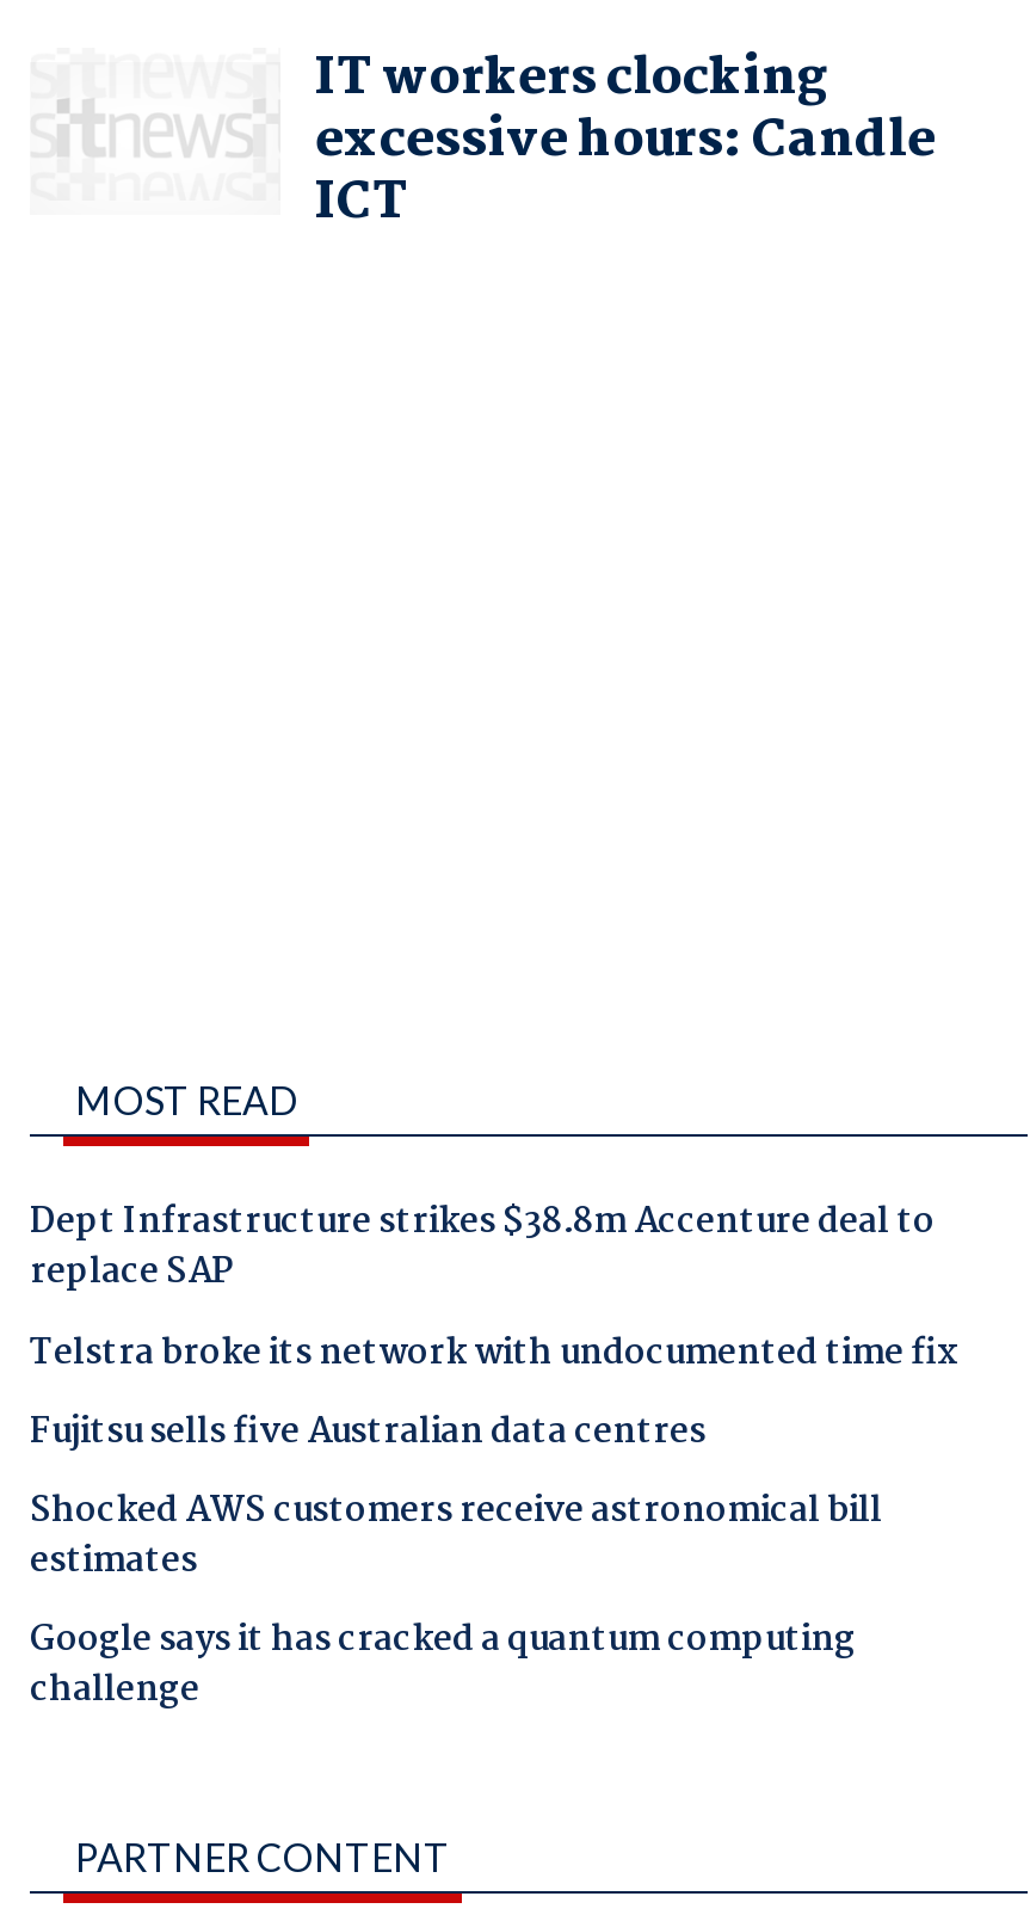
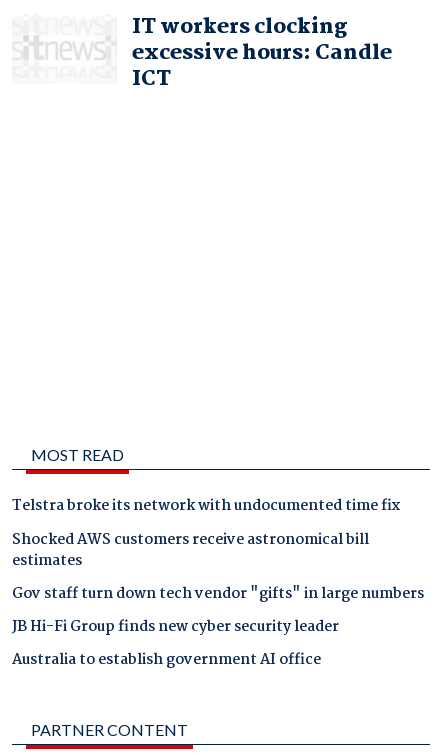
- Dept Infrastructure strikes $38.8m Accenture deal to
- replace SAP

- Fujitsu sells five Australian data centres

moved up: Shocked AWS customers receive astronomical bill | estimates

- Google says it has cracked a quantum computing
- challenge
+ Gov staff turn down tech vendor "gifts" in large numbers
+ JB Hi-Fi Group finds new cyber security leader
+ Australia to establish government AI office
